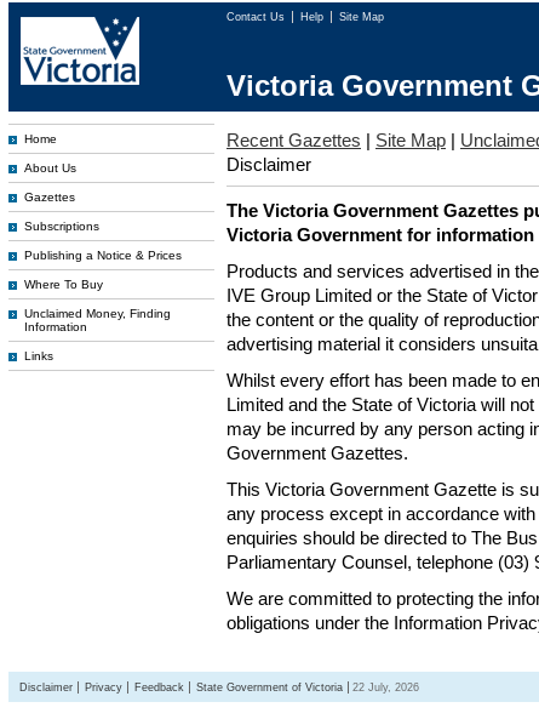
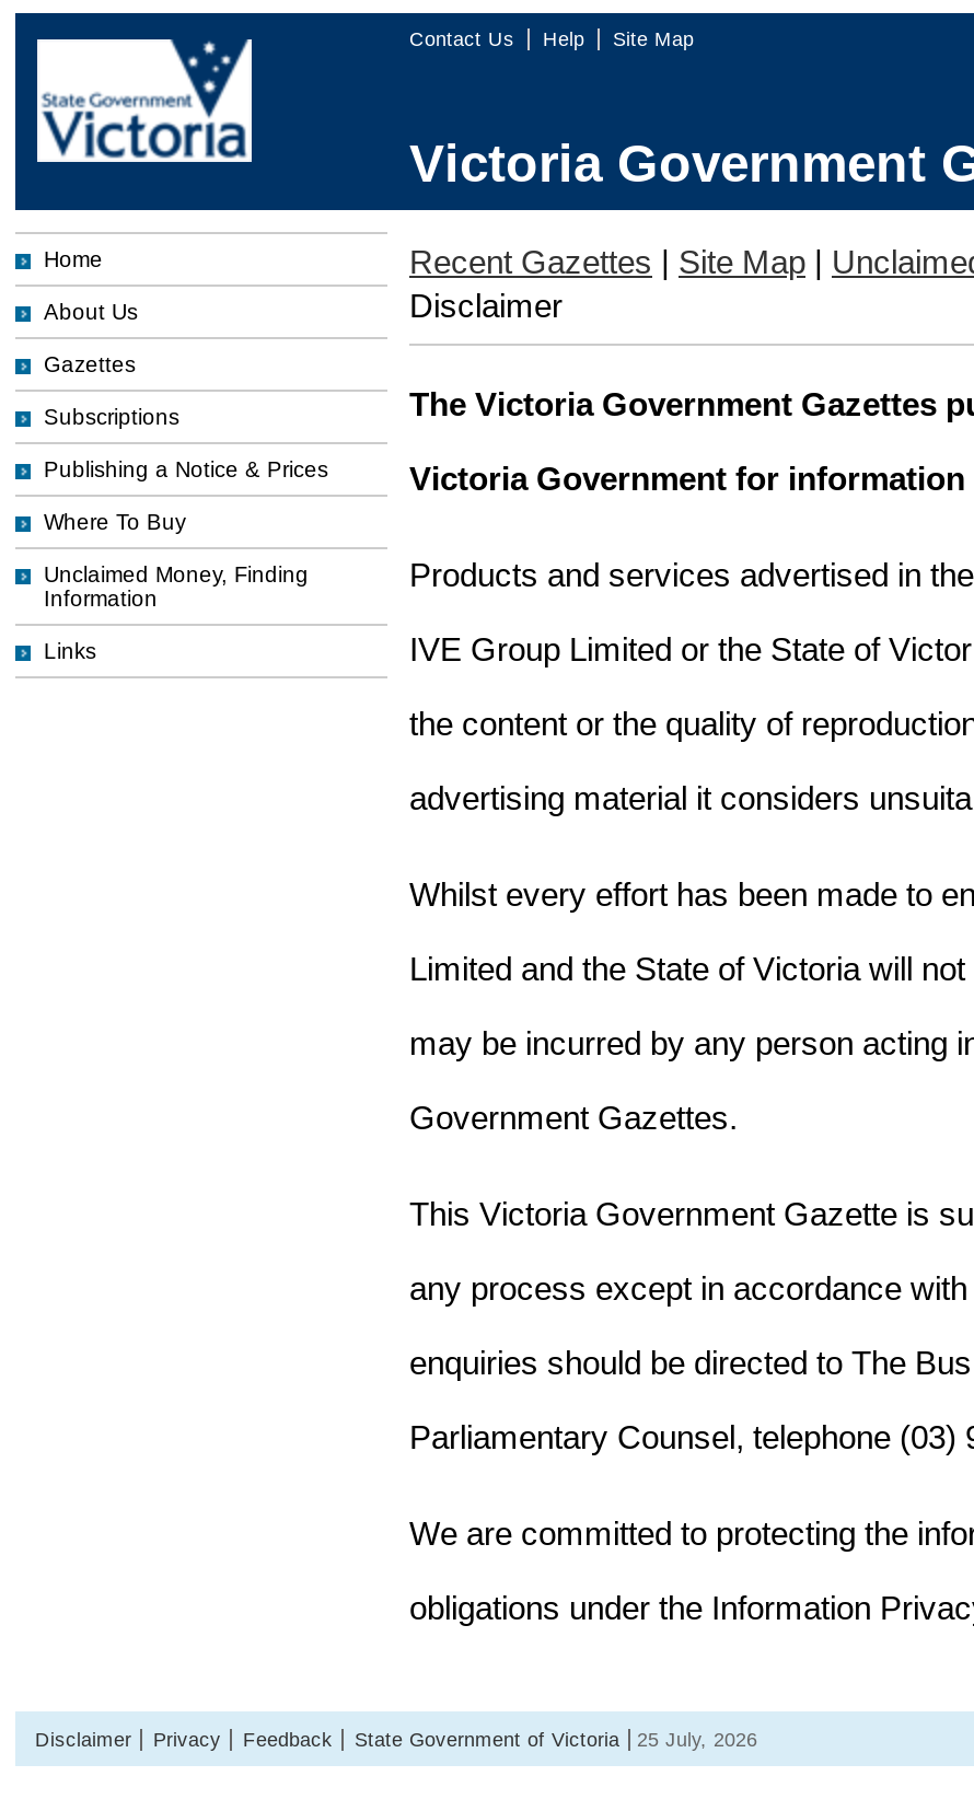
- Disclaimer Privacy Feedback State Government of Victoria 22 July, 2026
+ Disclaimer Privacy Feedback State Government of Victoria 25 July, 2026
